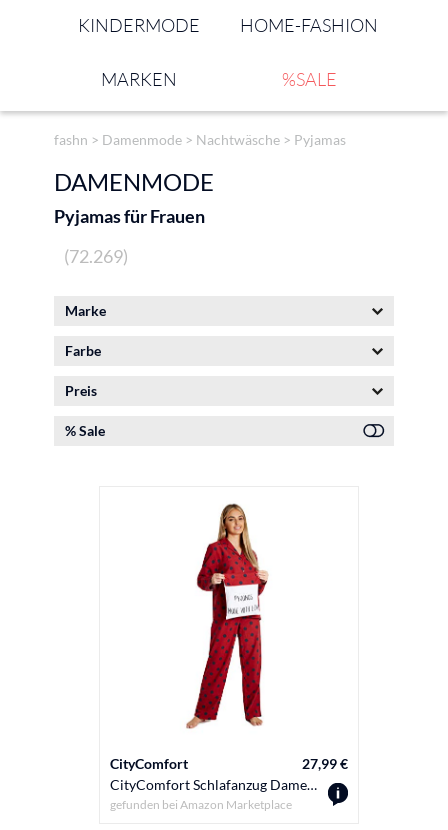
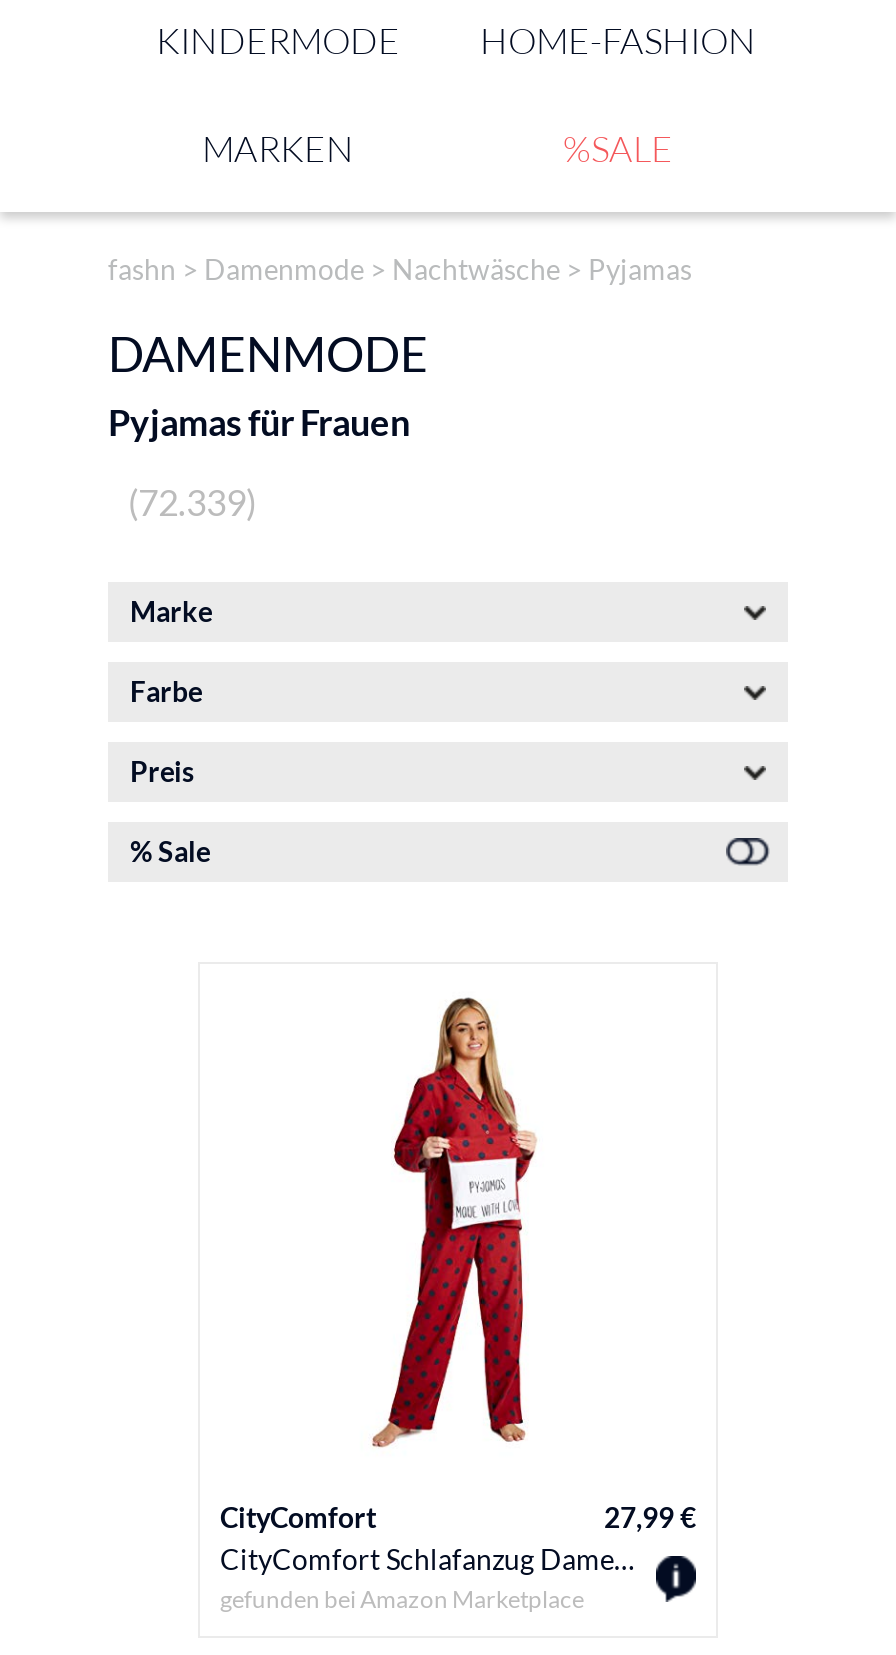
- (72.269)
+ (72.339)
